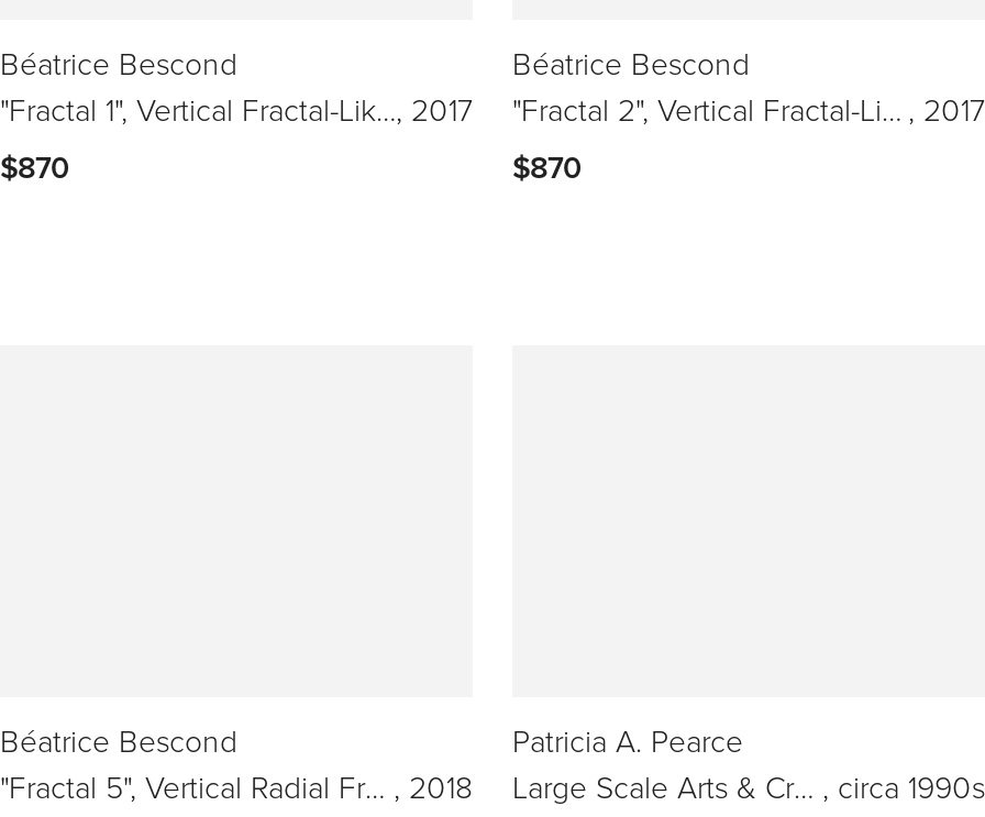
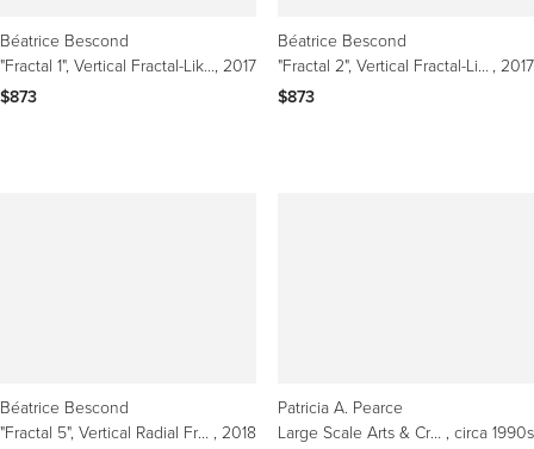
- $870
+ $873

- $870
+ $873
